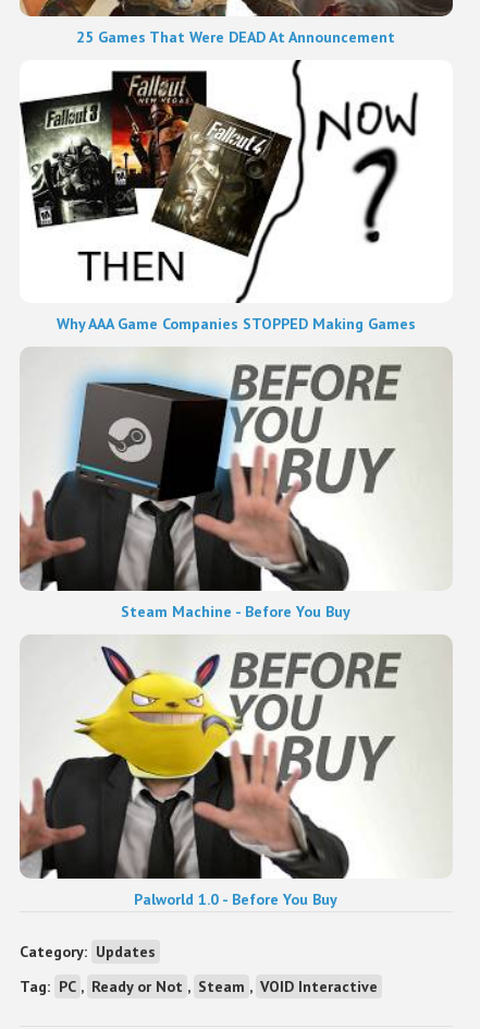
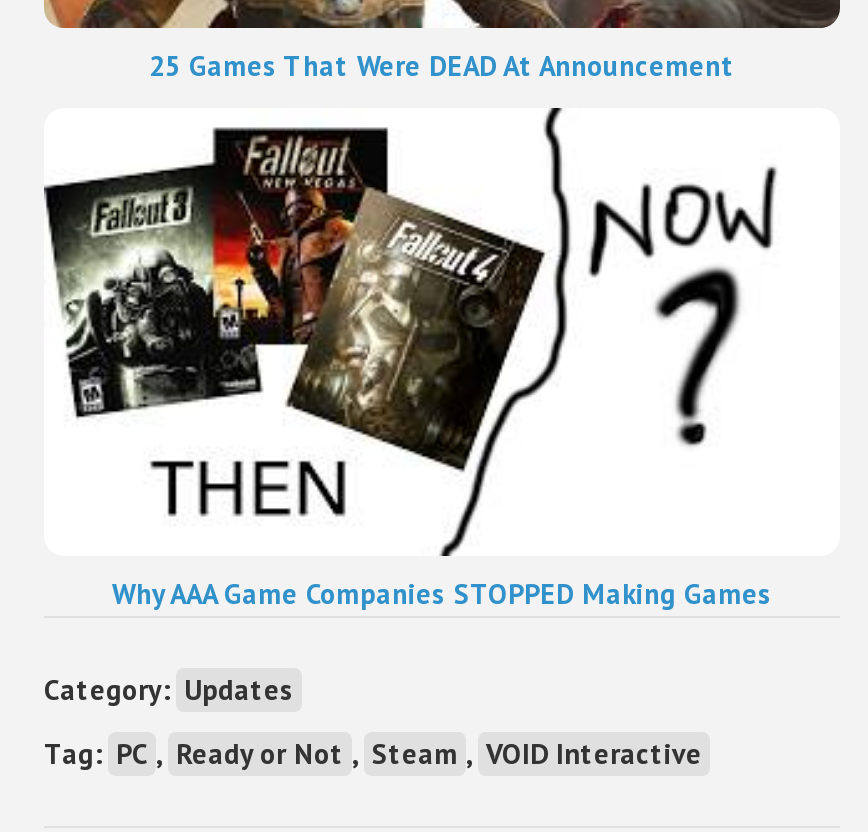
- [image]
- Steam Machine - Before You Buy

- [image]
- Palworld 1.0 - Before You Buy
